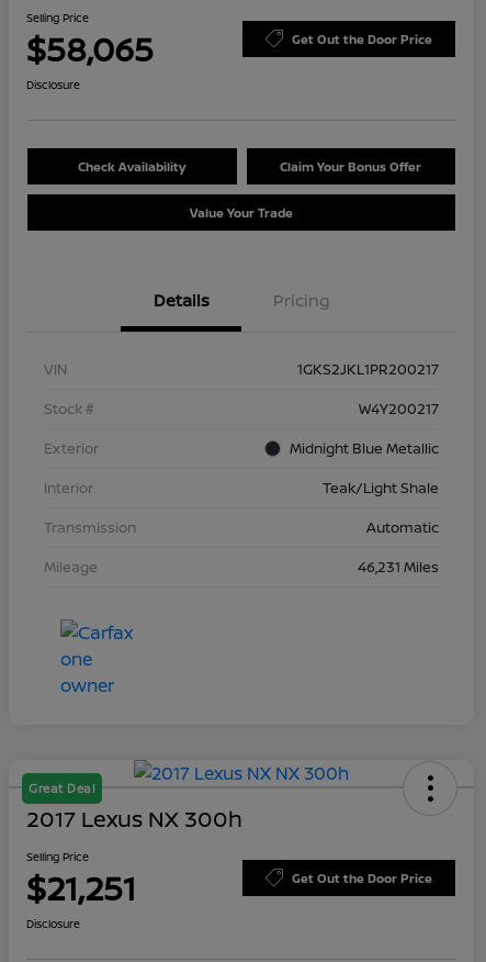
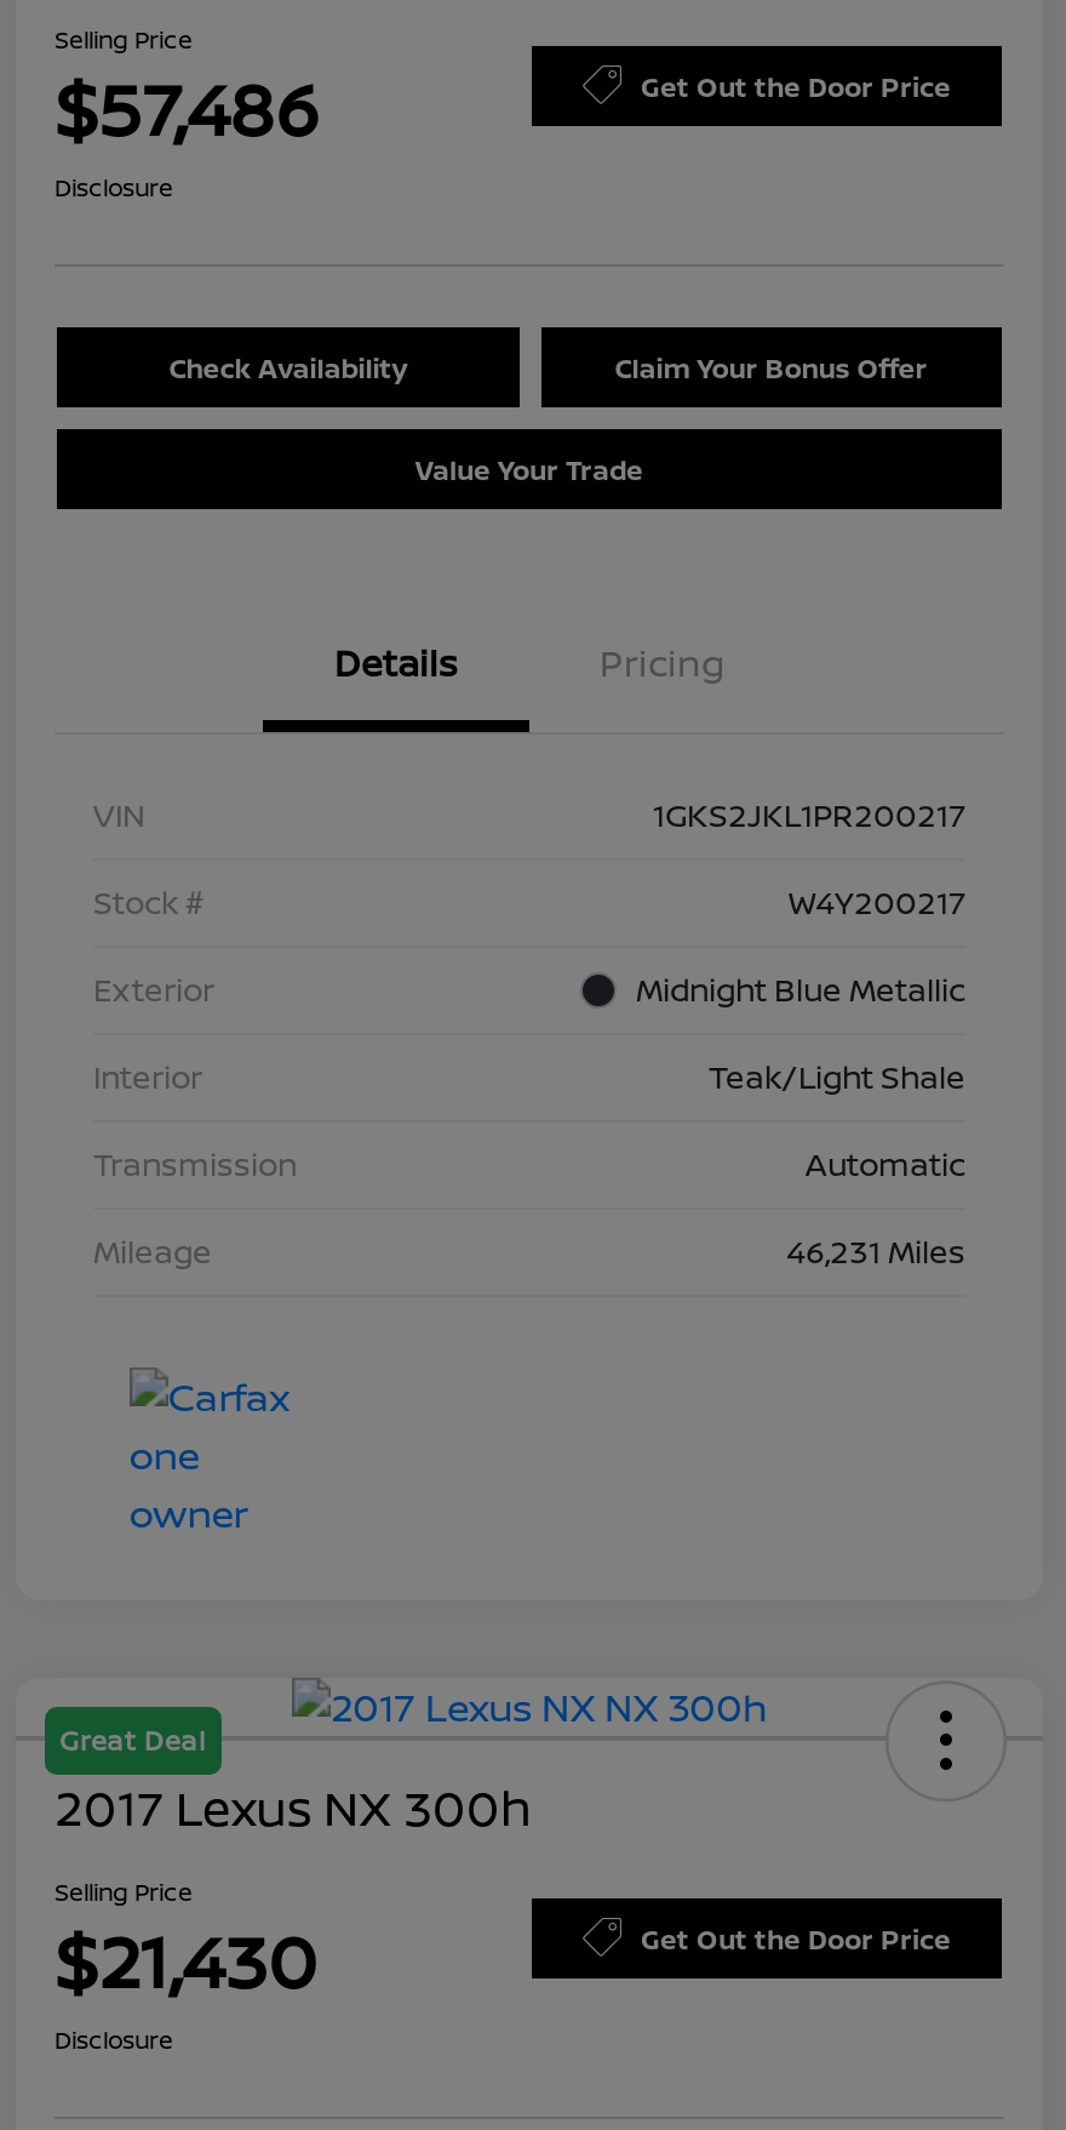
- $58,065
+ $57,486

- $21,251
+ $21,430
